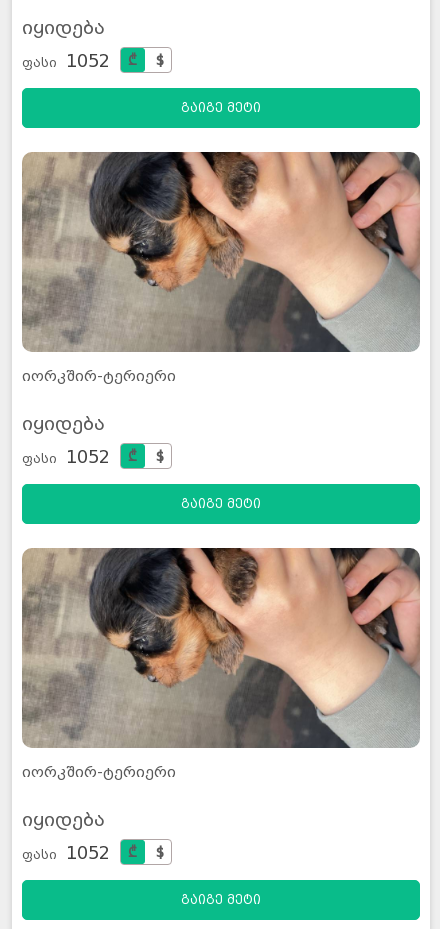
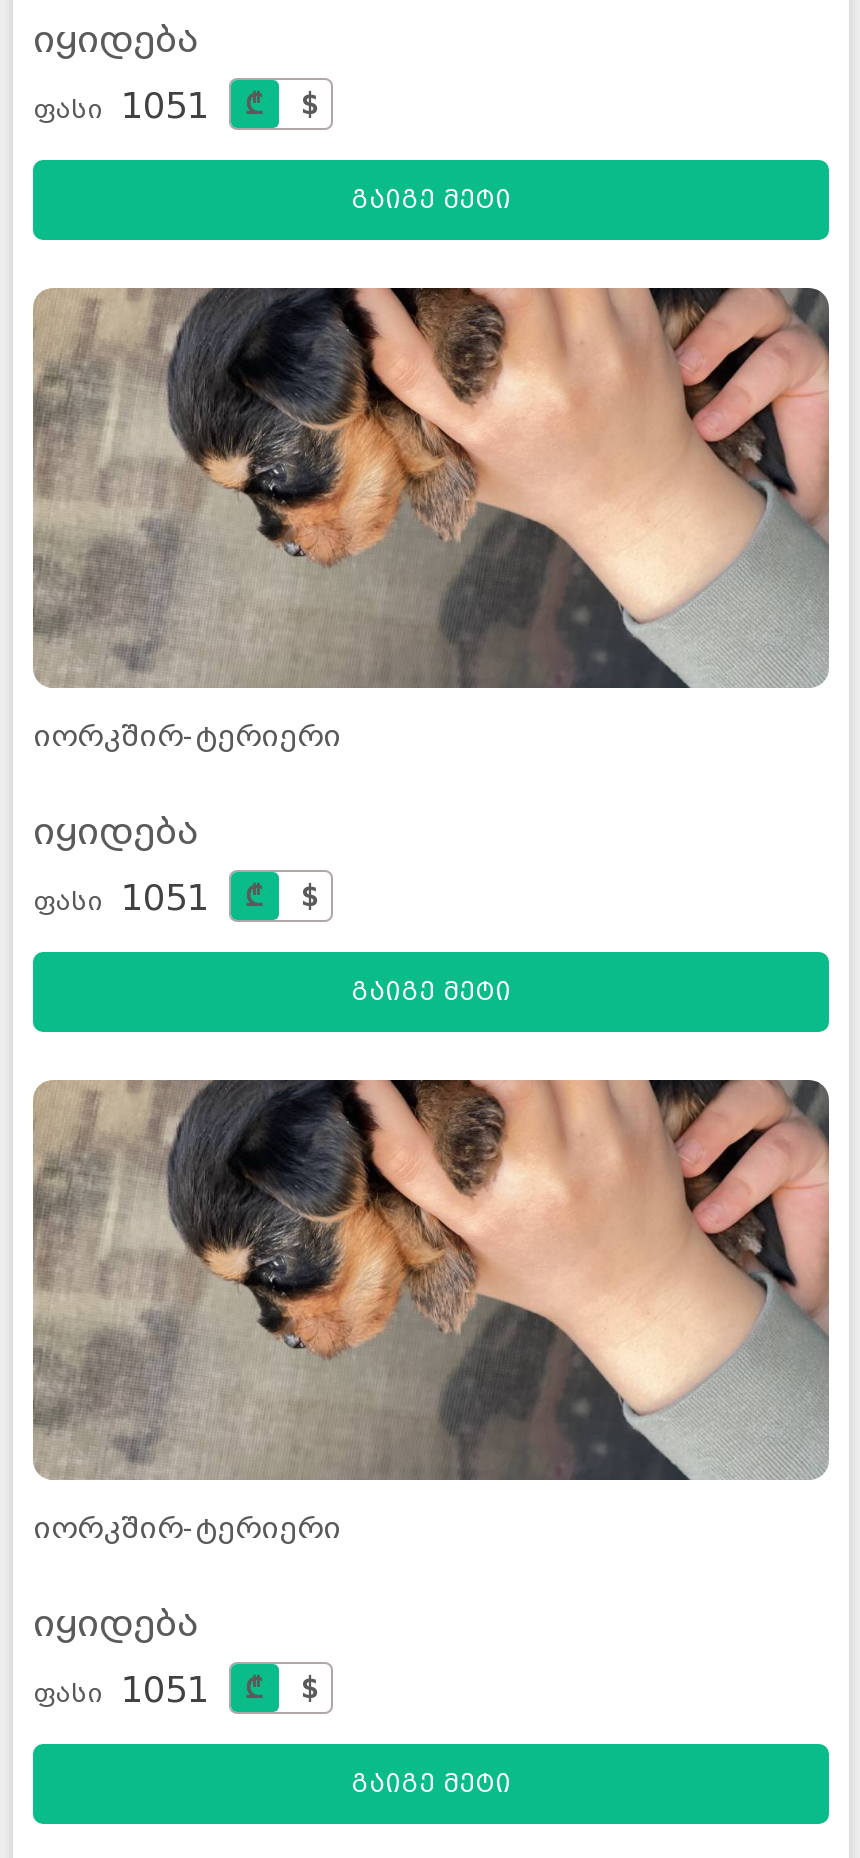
- ფასი 1052
+ ფასი 1051

- ფასი 1052
+ ფასი 1051

- ფასი 1052
+ ფასი 1051
